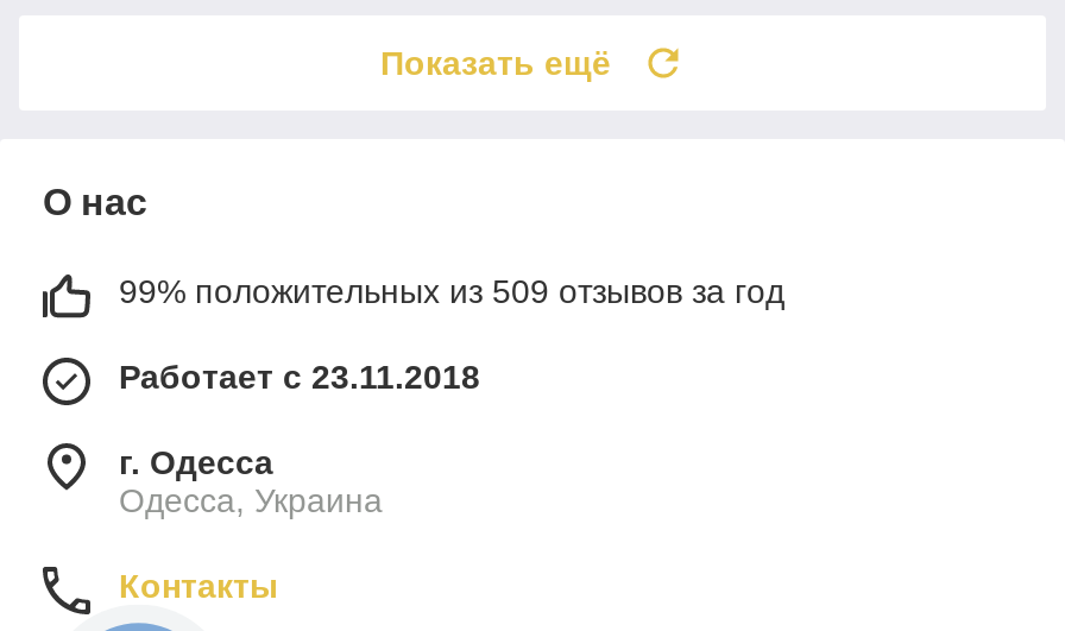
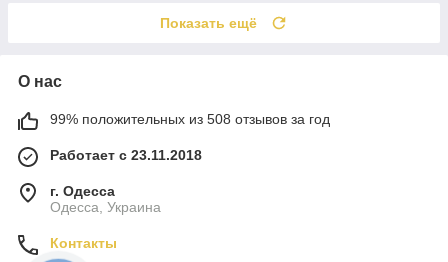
- 99% положительных из 509 отзывов за год
+ 99% положительных из 508 отзывов за год
